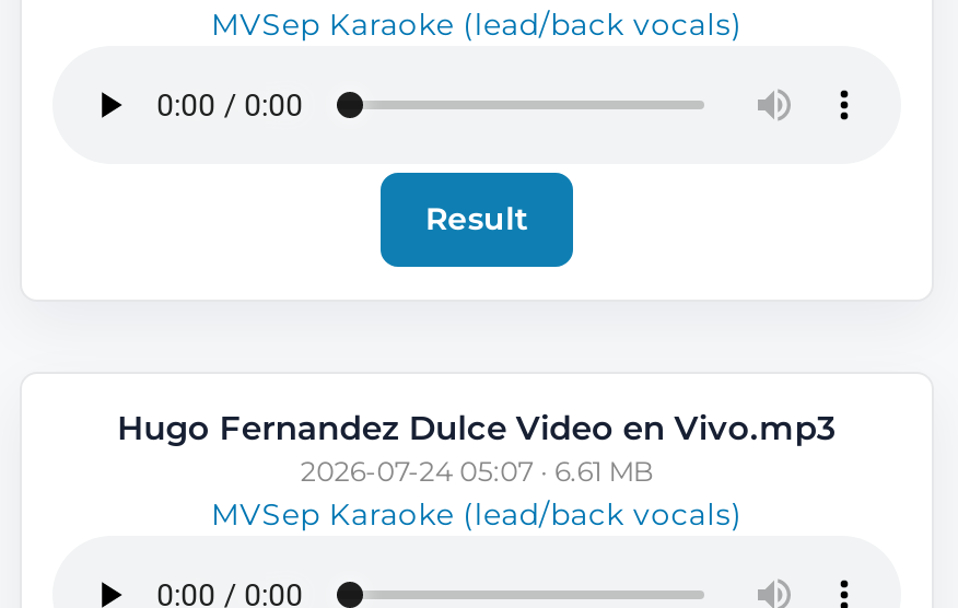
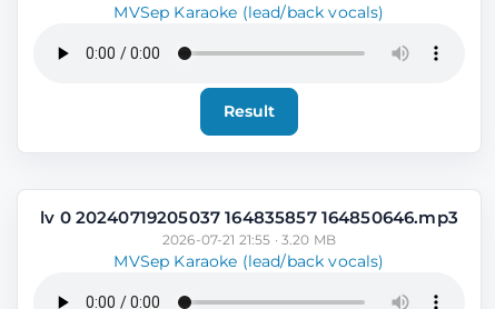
- Hugo Fernandez Dulce Video en Vivo.mp3
- 2026-07-24 05:07 · 6.61 MB
+ lv 0 20240719205037 164835857 164850646.mp3
+ 2026-07-21 21:55 · 3.20 MB
